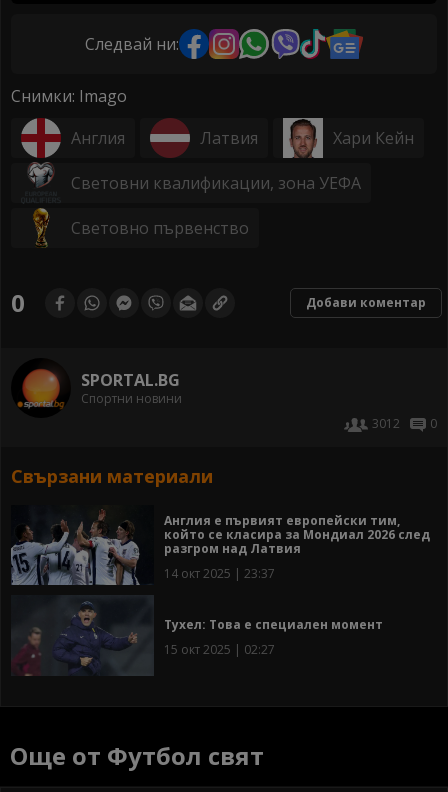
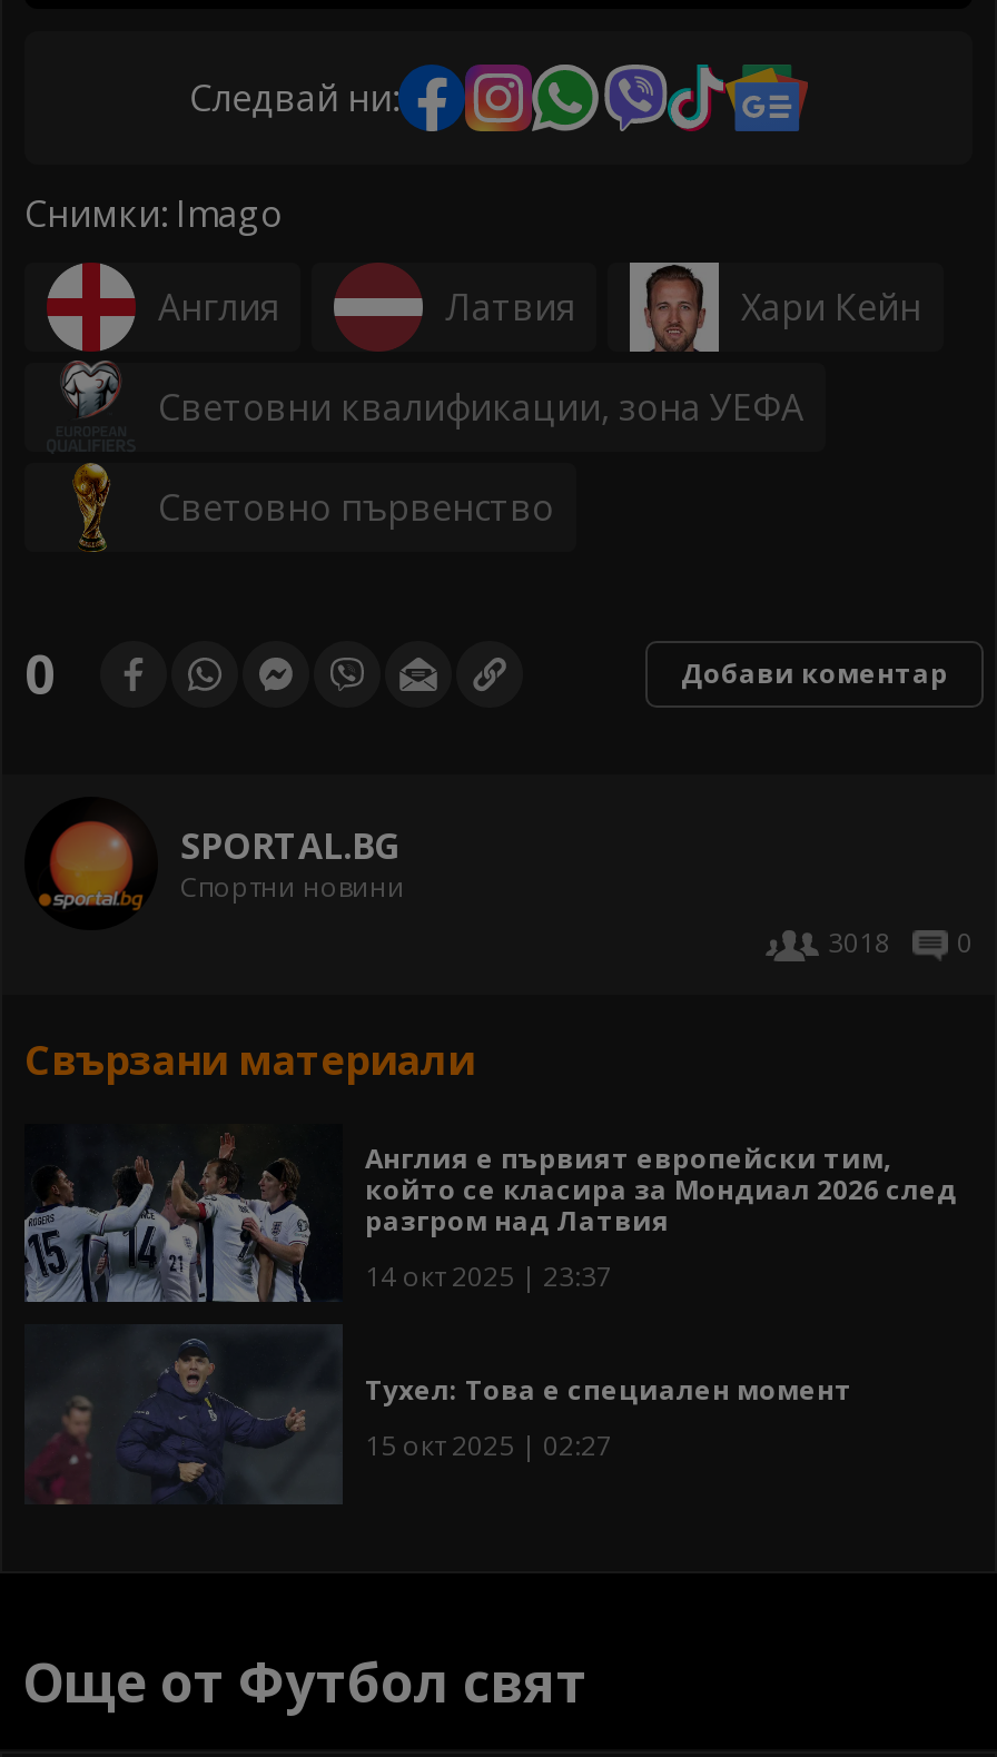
- 3012 0
+ 3018 0
